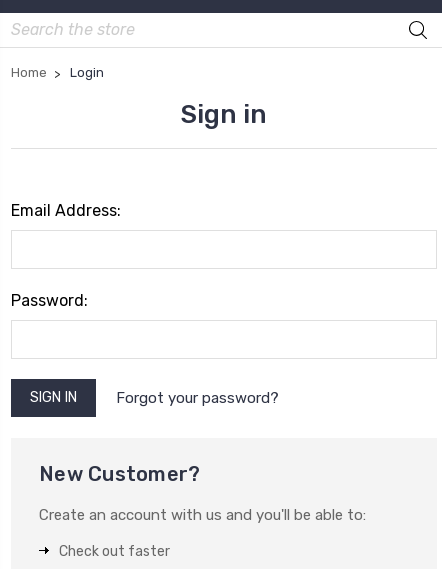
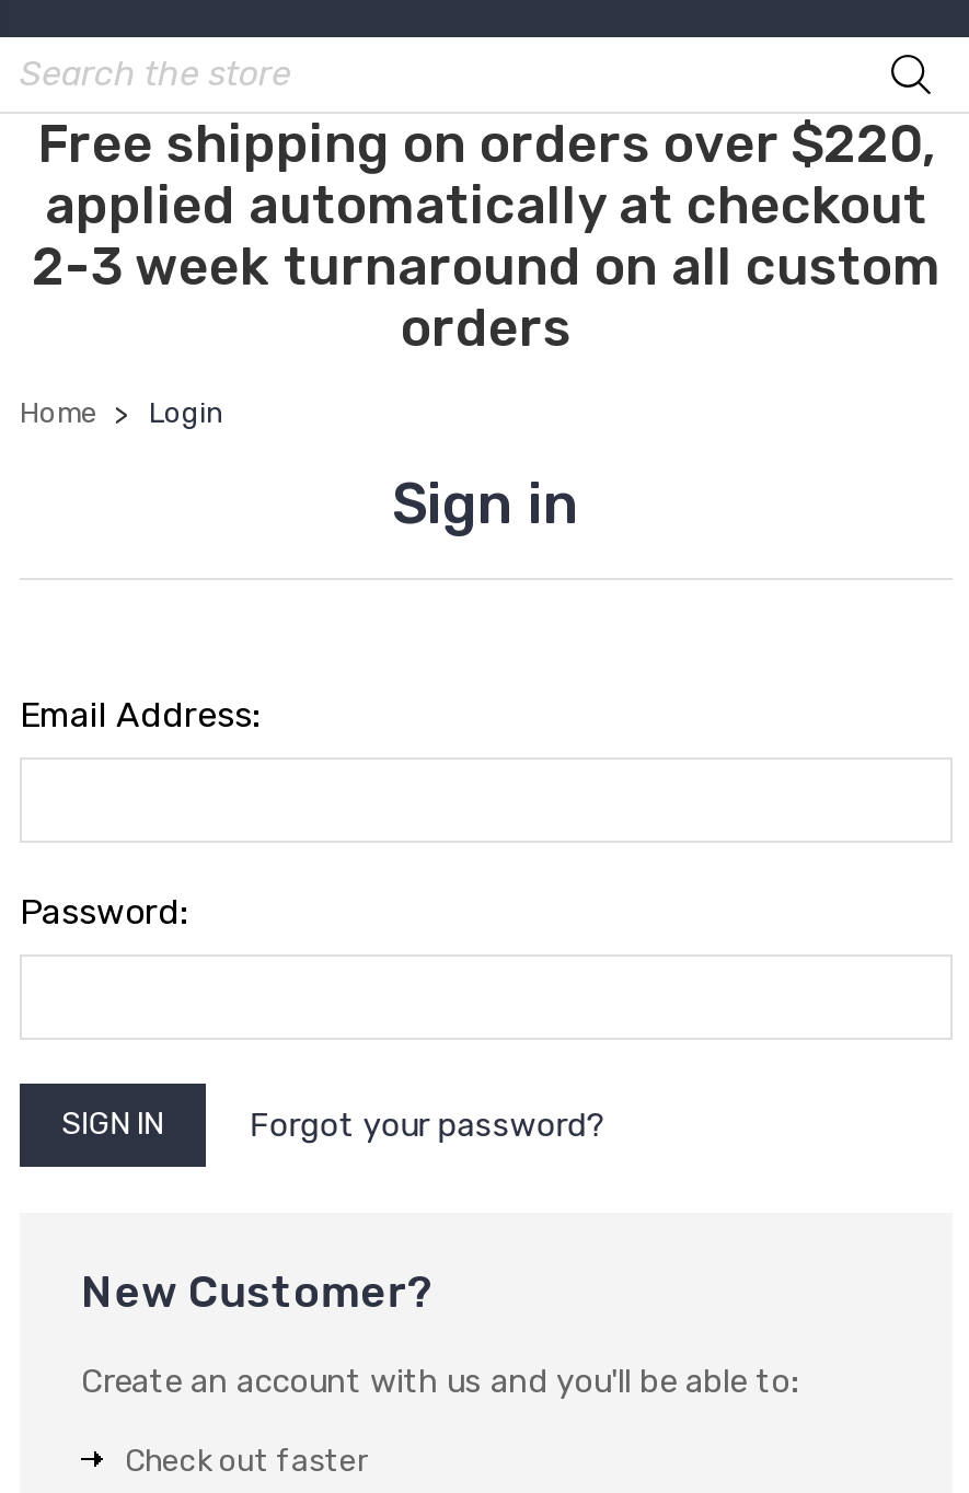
+ Free shipping on orders over $220,
+ applied automatically at checkout
+ 2-3 week turnaround on all custom
+ orders
